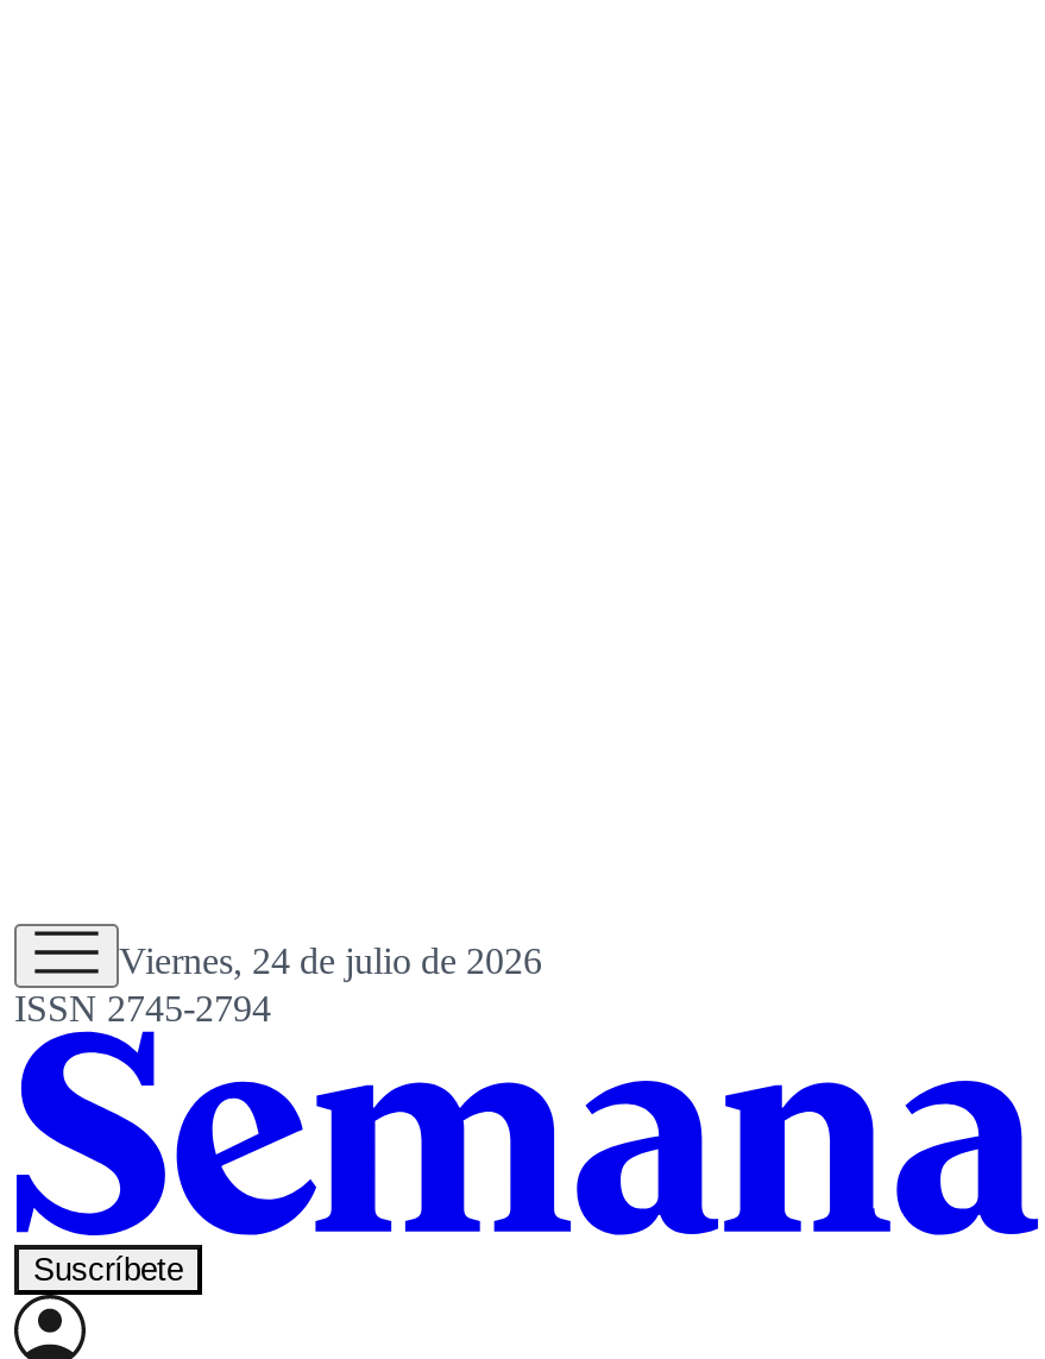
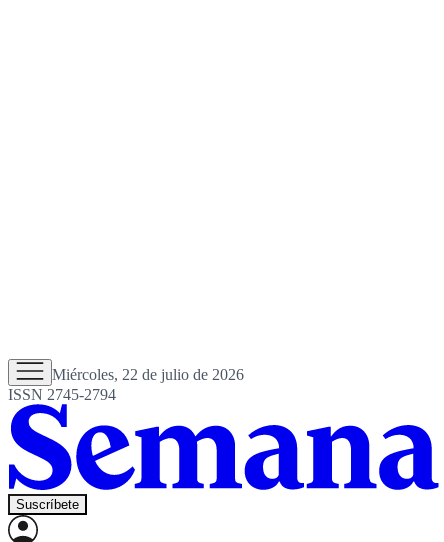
- Viernes, 24 de julio de 2026
+ Miércoles, 22 de julio de 2026
